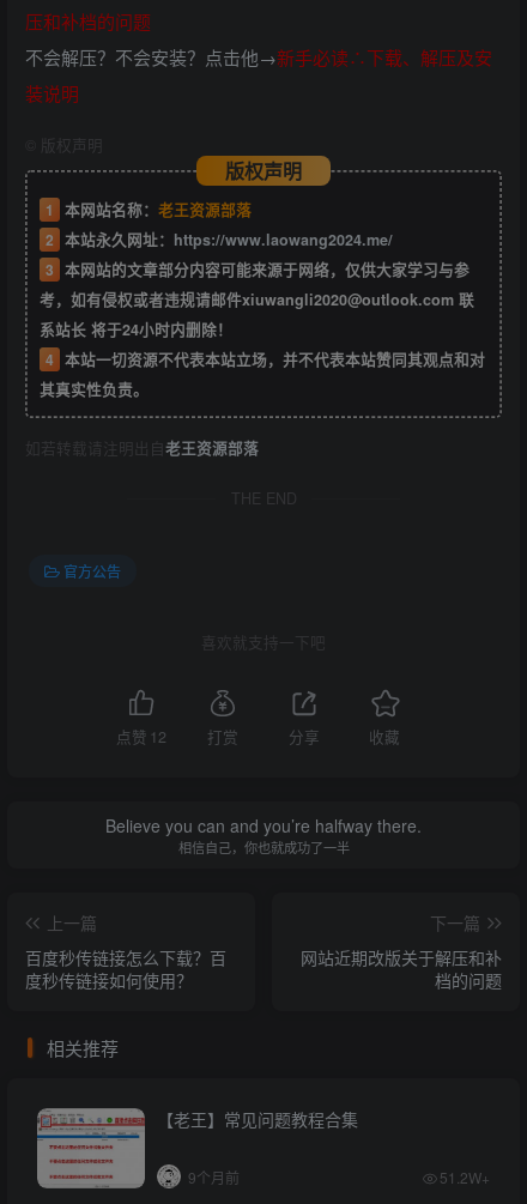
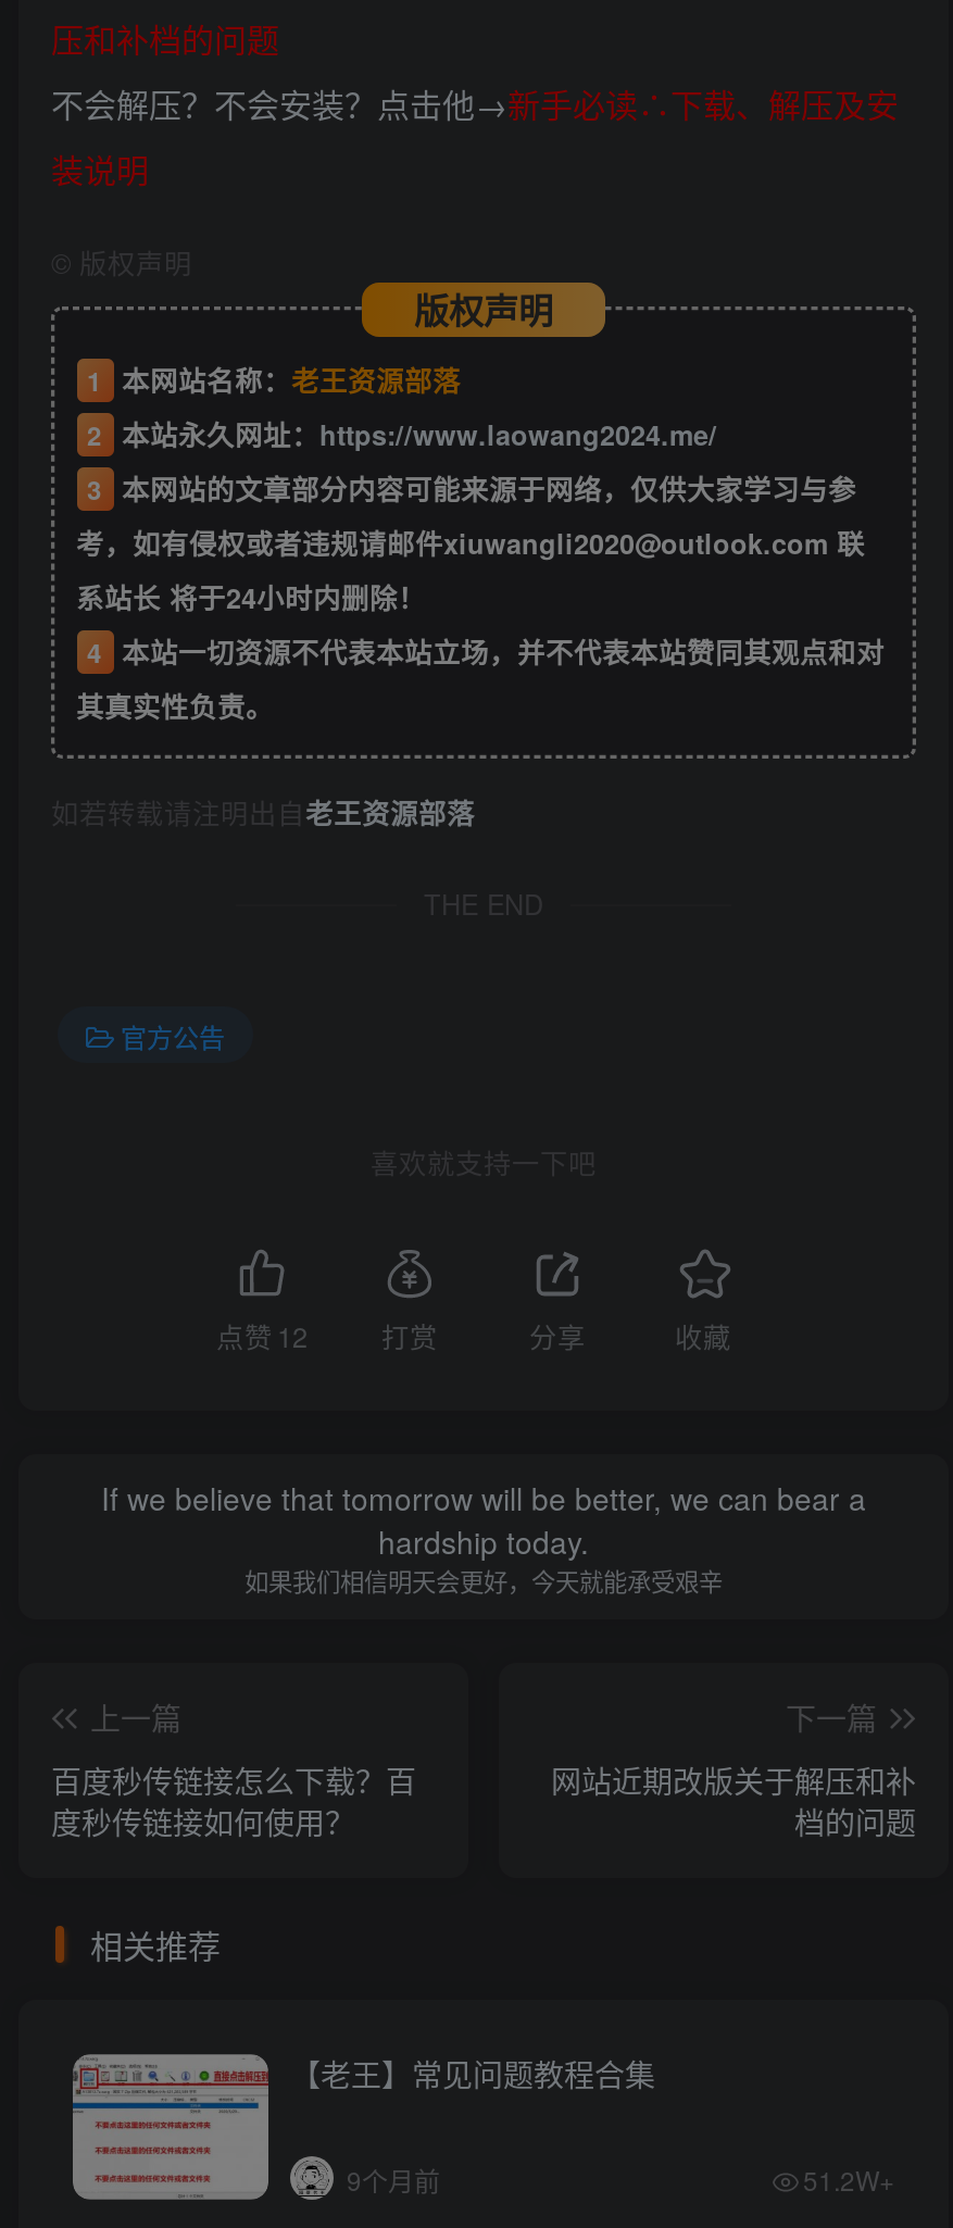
- Believe you can and you’re halfway there.
- 相信自己，你也就成功了一半
+ If we believe that tomorrow will be better, we can bear a
+ hardship today.
+ 如果我们相信明天会更好，今天就能承受艰辛
